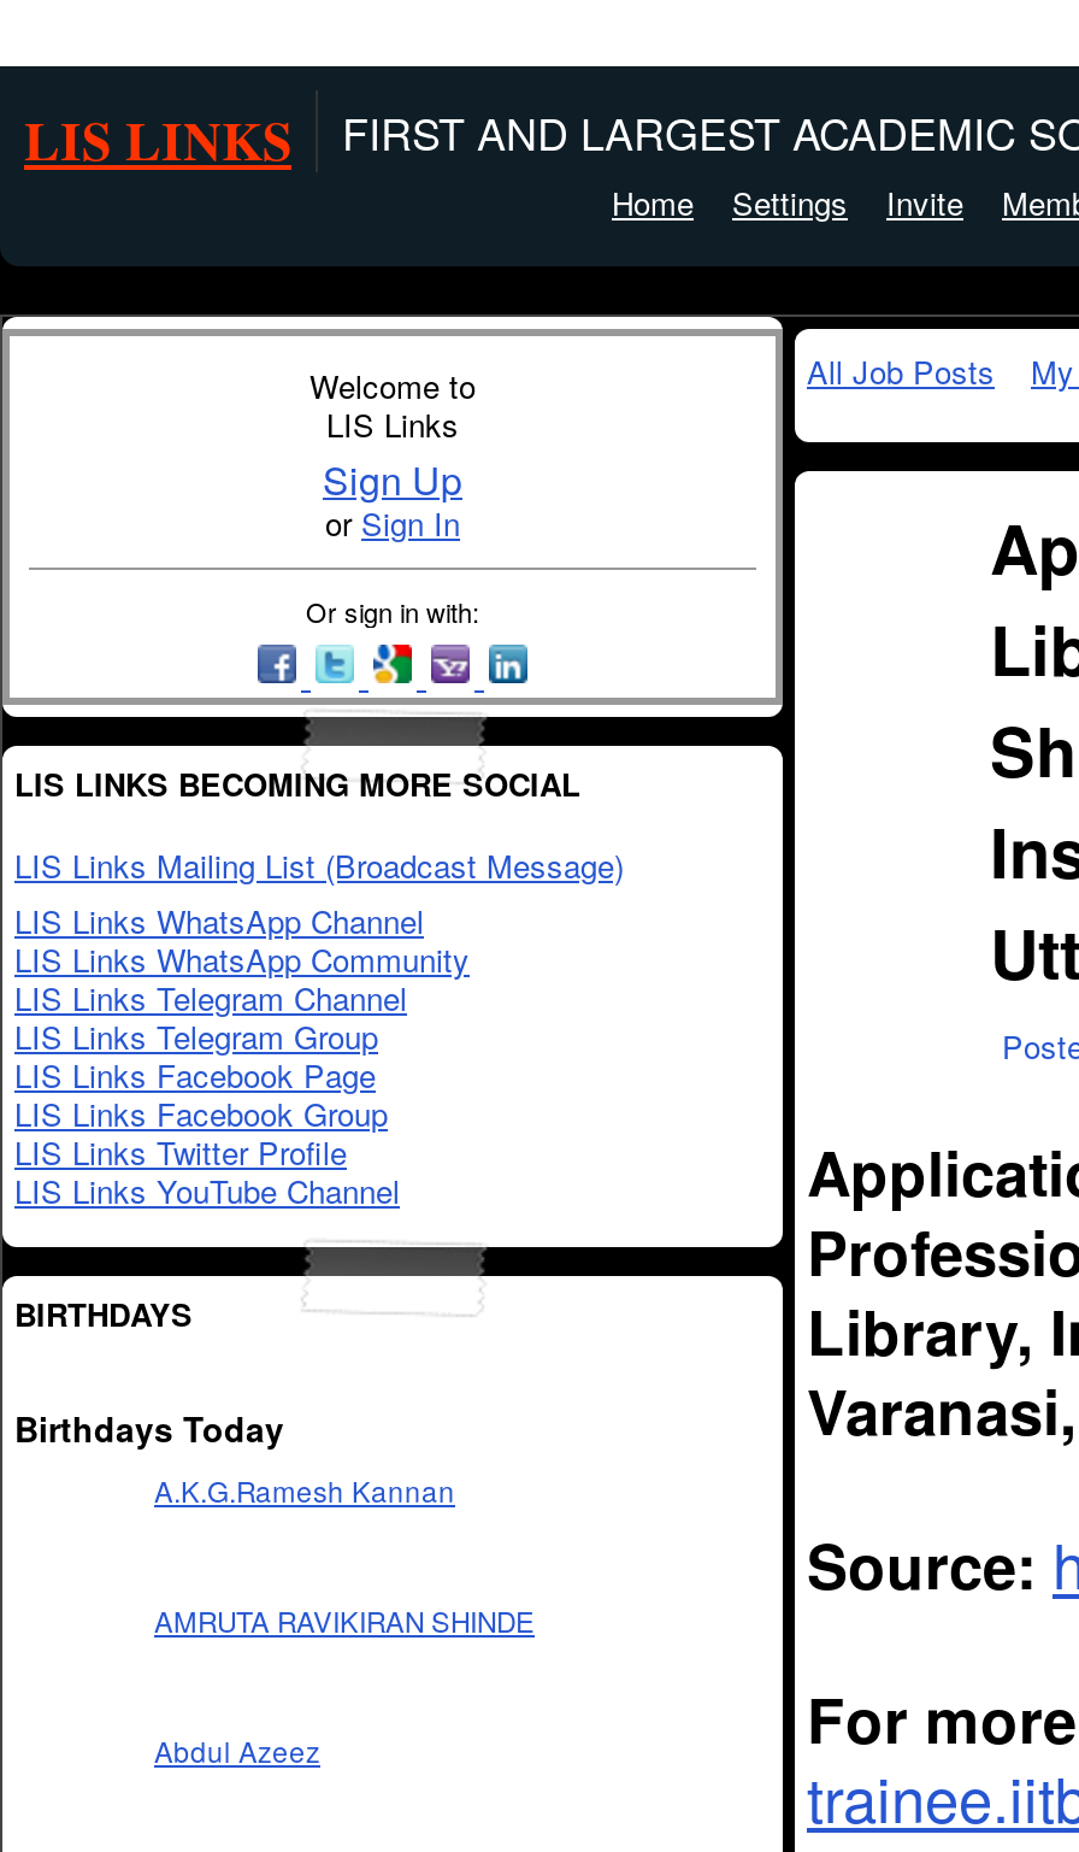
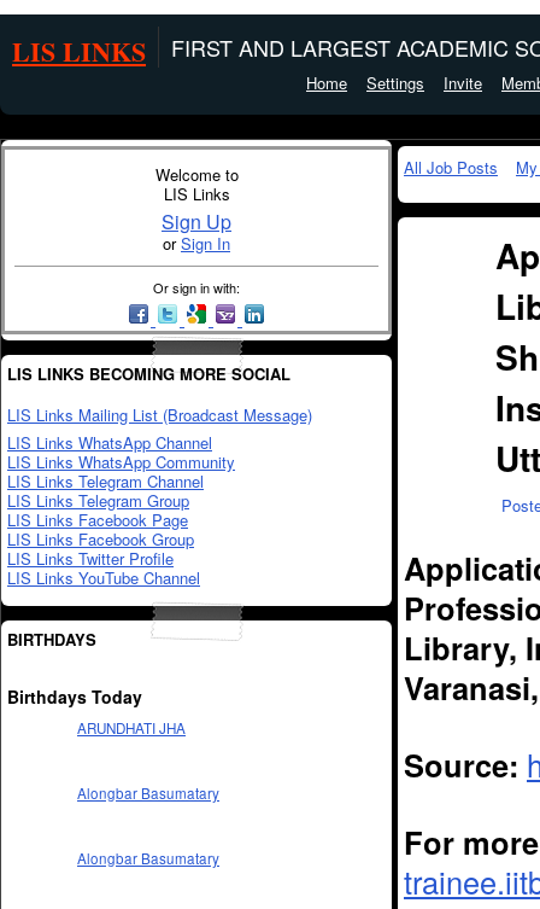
- A.K.G.Ramesh Kannan
+ ARUNDHATI JHA

- AMRUTA RAVIKIRAN SHINDE
+ Alongbar Basumatary

- Abdul Azeez
+ Alongbar Basumatary
